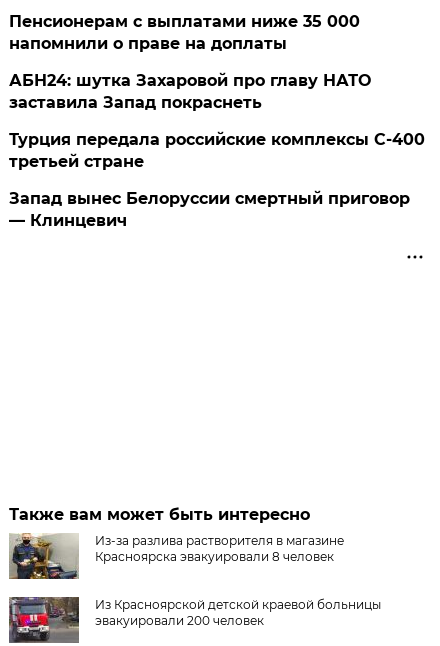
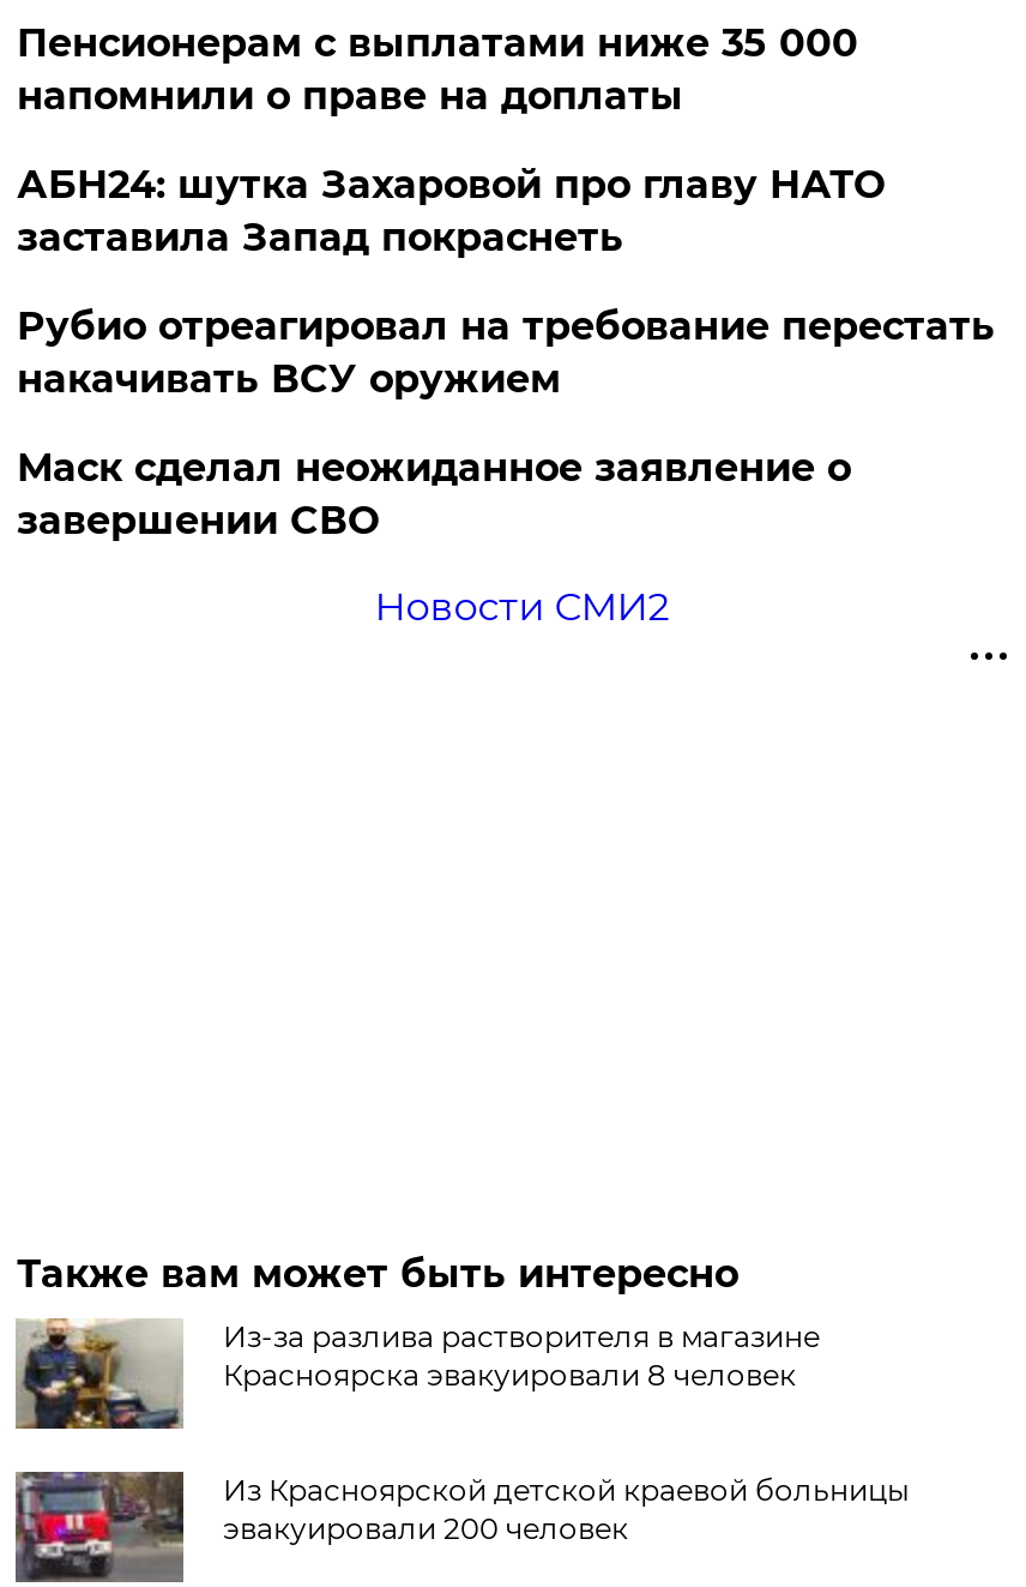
- Турция передала российские комплексы С-400
- третьей стране
- Запад вынес Белоруссии смертный приговор
- — Клинцевич
+ Рубио отреагировал на требование перестать
+ накачивать ВСУ оружием
+ Маск сделал неожиданное заявление о
+ завершении СВО
+ Новости СМИ2
